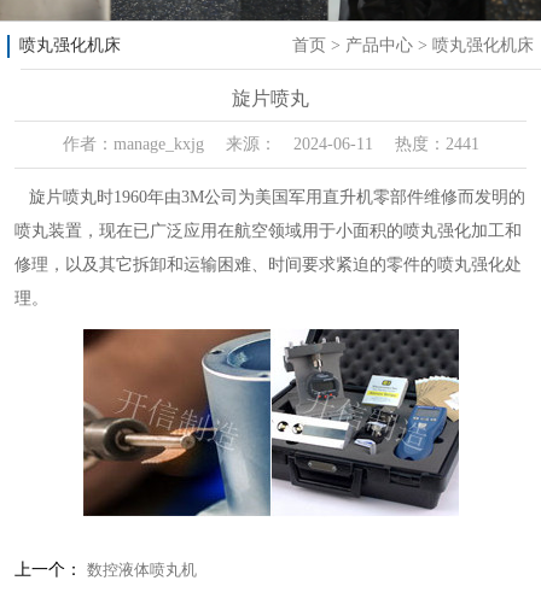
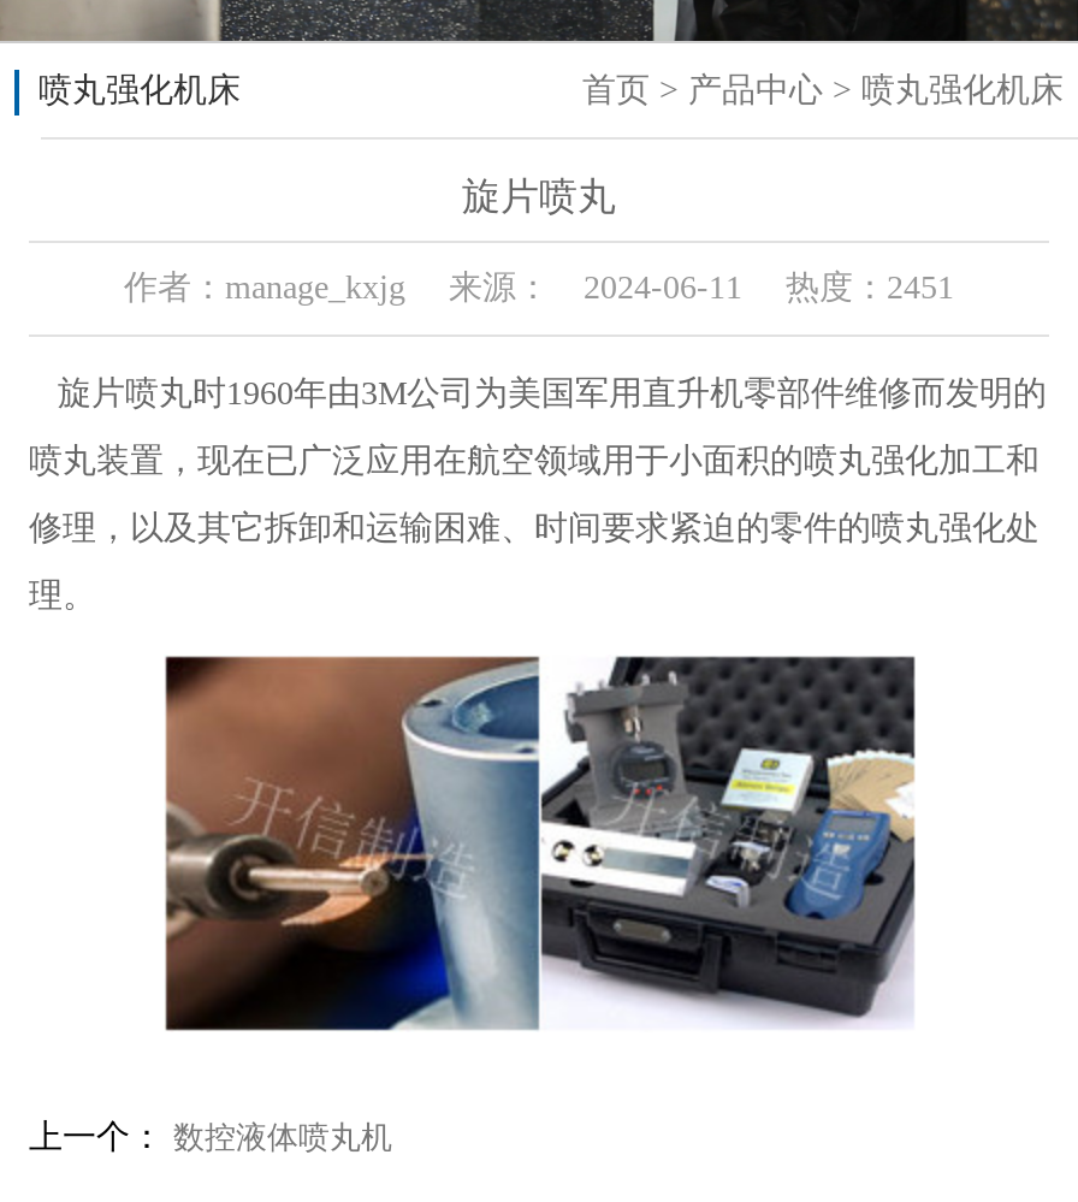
- 作者：manage_kxjg 来源： 2024-06-11 热度：2441
+ 作者：manage_kxjg 来源： 2024-06-11 热度：2451
